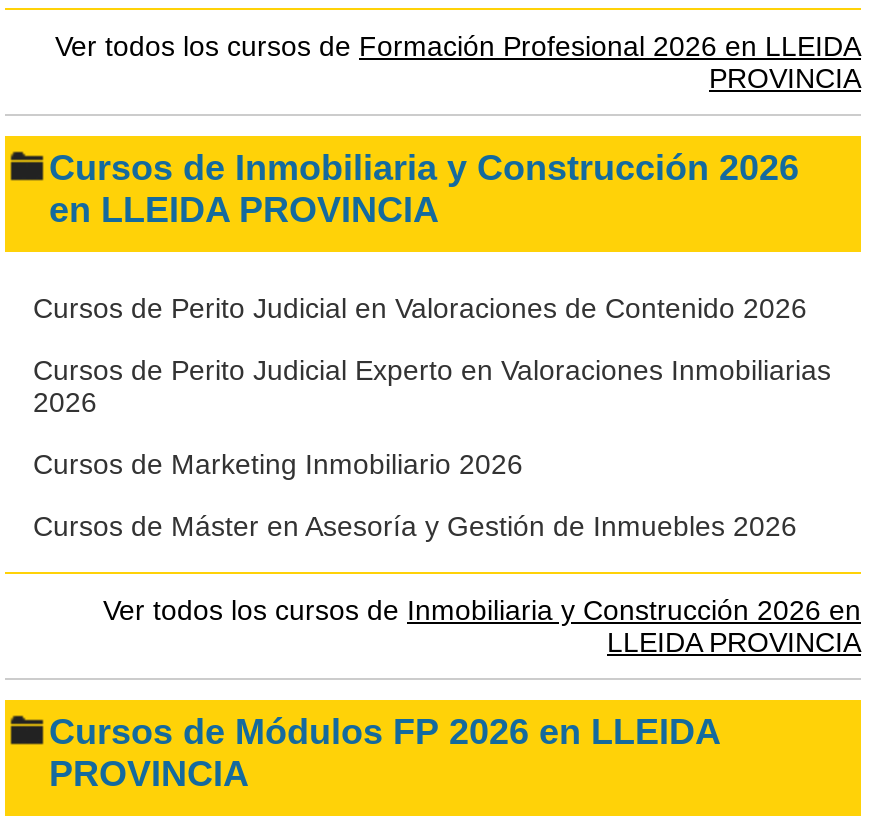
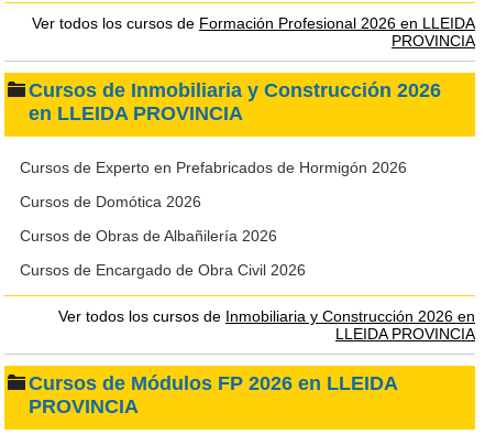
- Cursos de Perito Judicial en Valoraciones de Contenido 2026
+ Cursos de Experto en Prefabricados de Hormigón 2026

- Cursos de Perito Judicial Experto en Valoraciones Inmobiliarias
- 2026
+ Cursos de Domótica 2026

- Cursos de Marketing Inmobiliario 2026
+ Cursos de Obras de Albañilería 2026

- Cursos de Máster en Asesoría y Gestión de Inmuebles 2026
+ Cursos de Encargado de Obra Civil 2026
